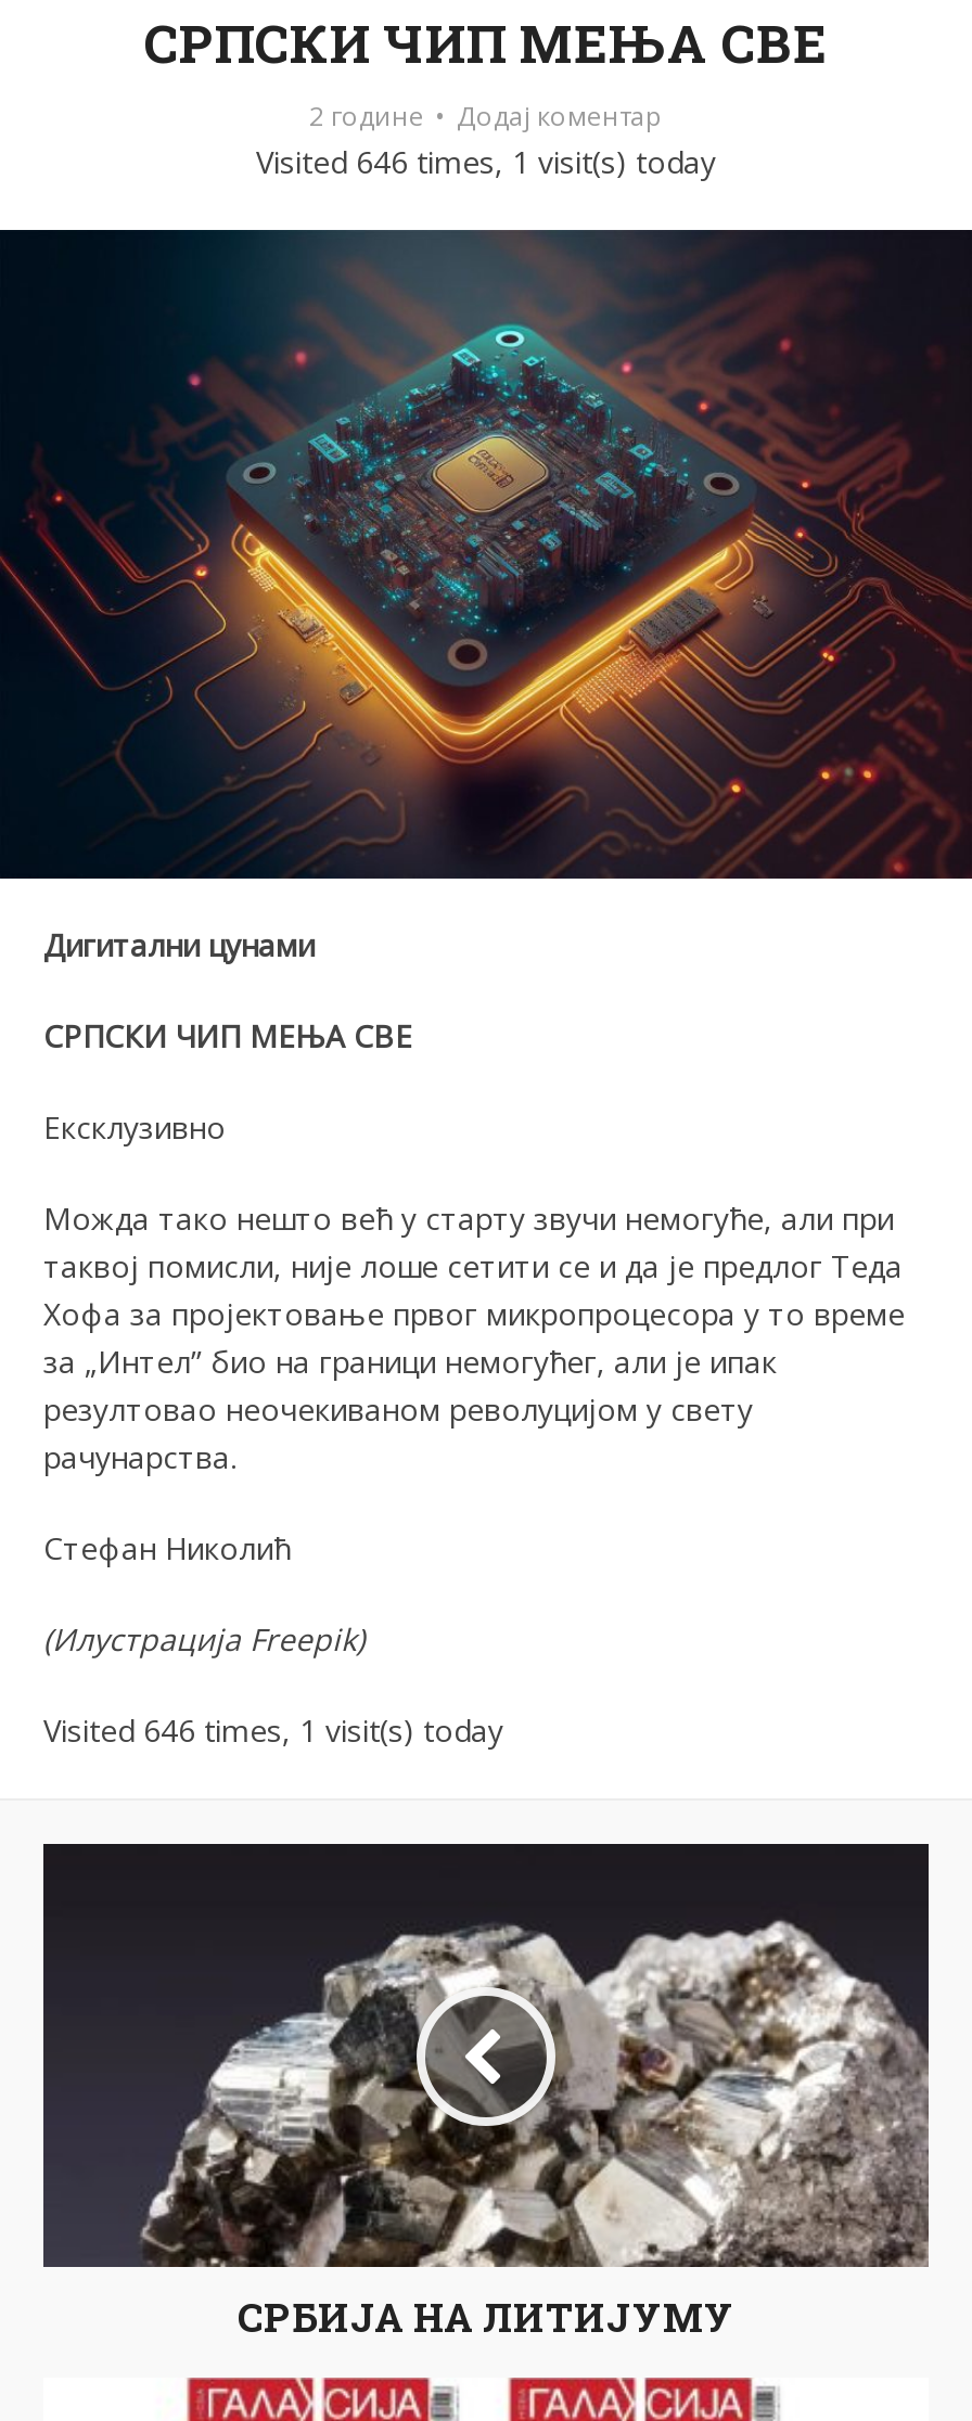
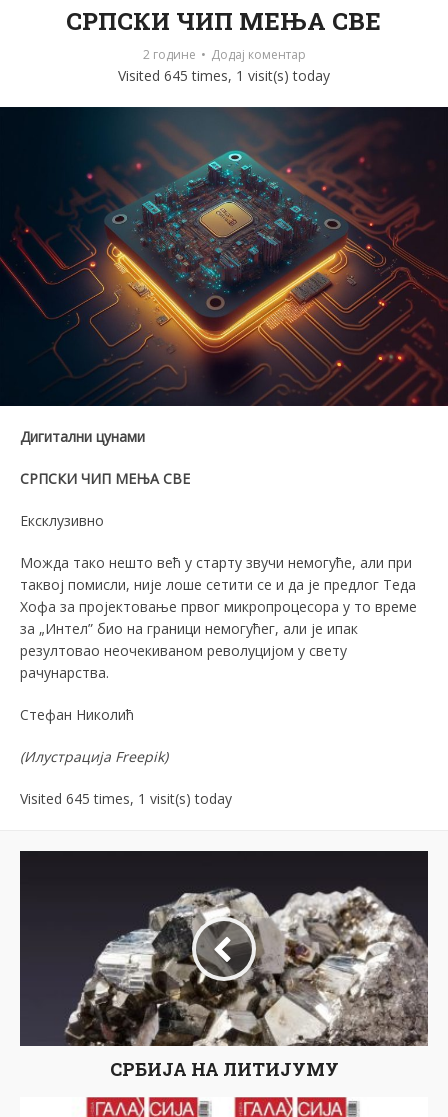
- Visited 646 times, 1 visit(s) today
+ Visited 645 times, 1 visit(s) today

- Visited 646 times, 1 visit(s) today
+ Visited 645 times, 1 visit(s) today
